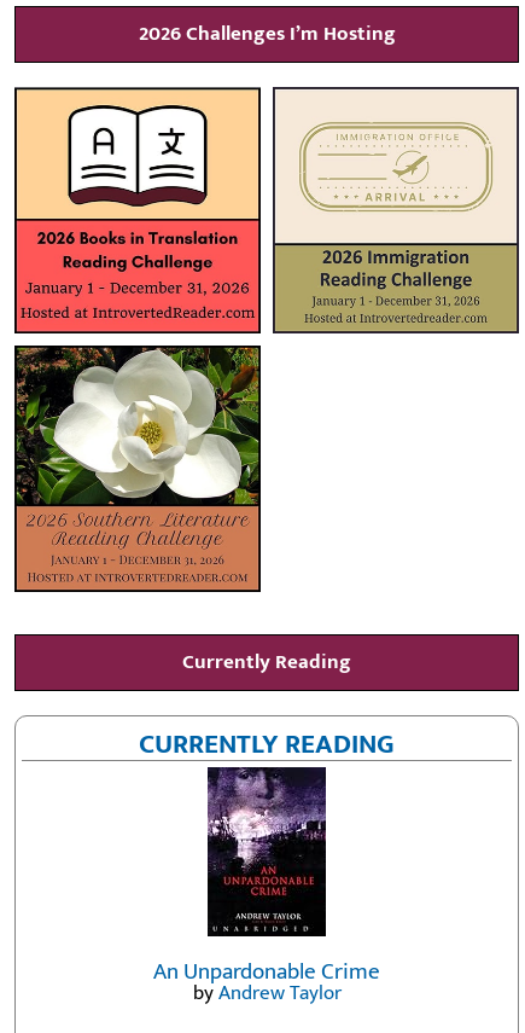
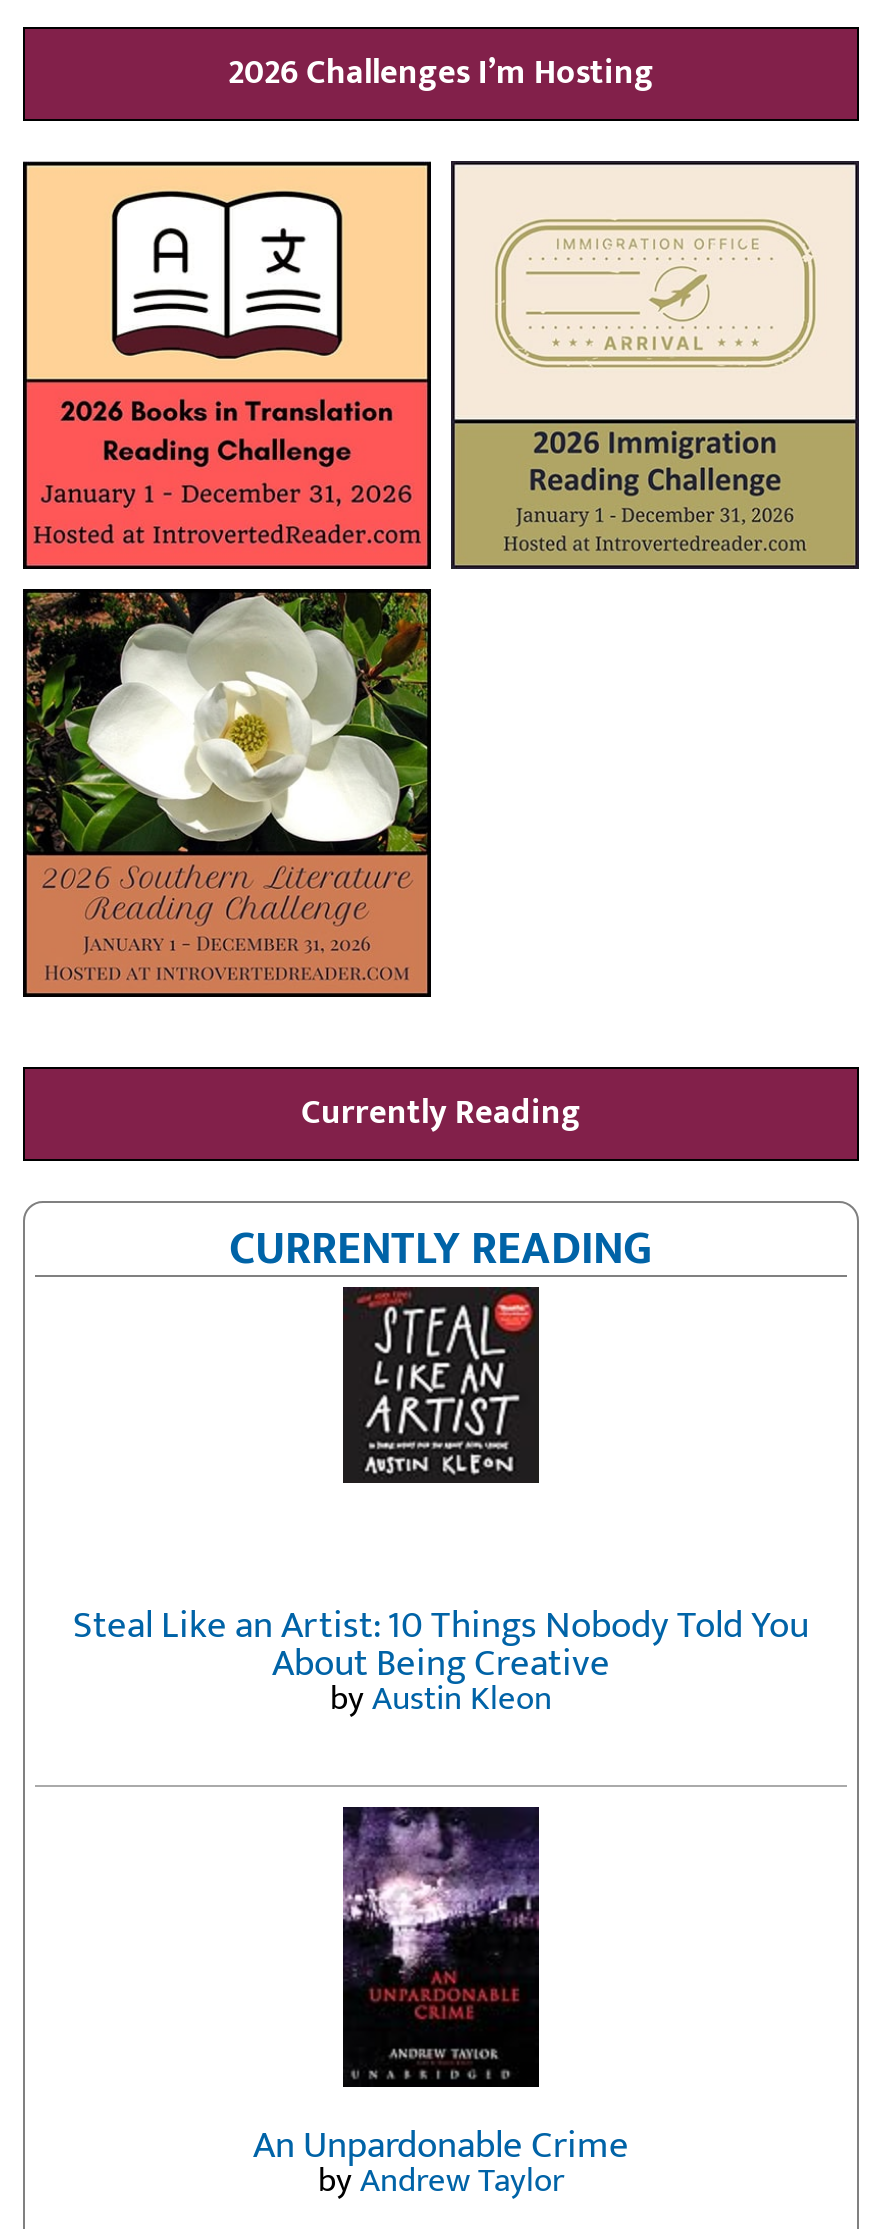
+ [image]
+ Steal Like an Artist: 10 Things Nobody Told You
+ About Being Creative
+ byAustin Kleon
